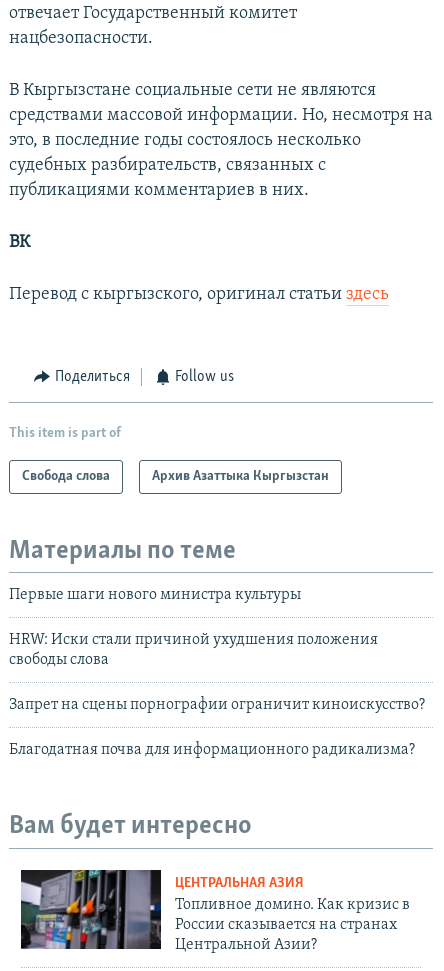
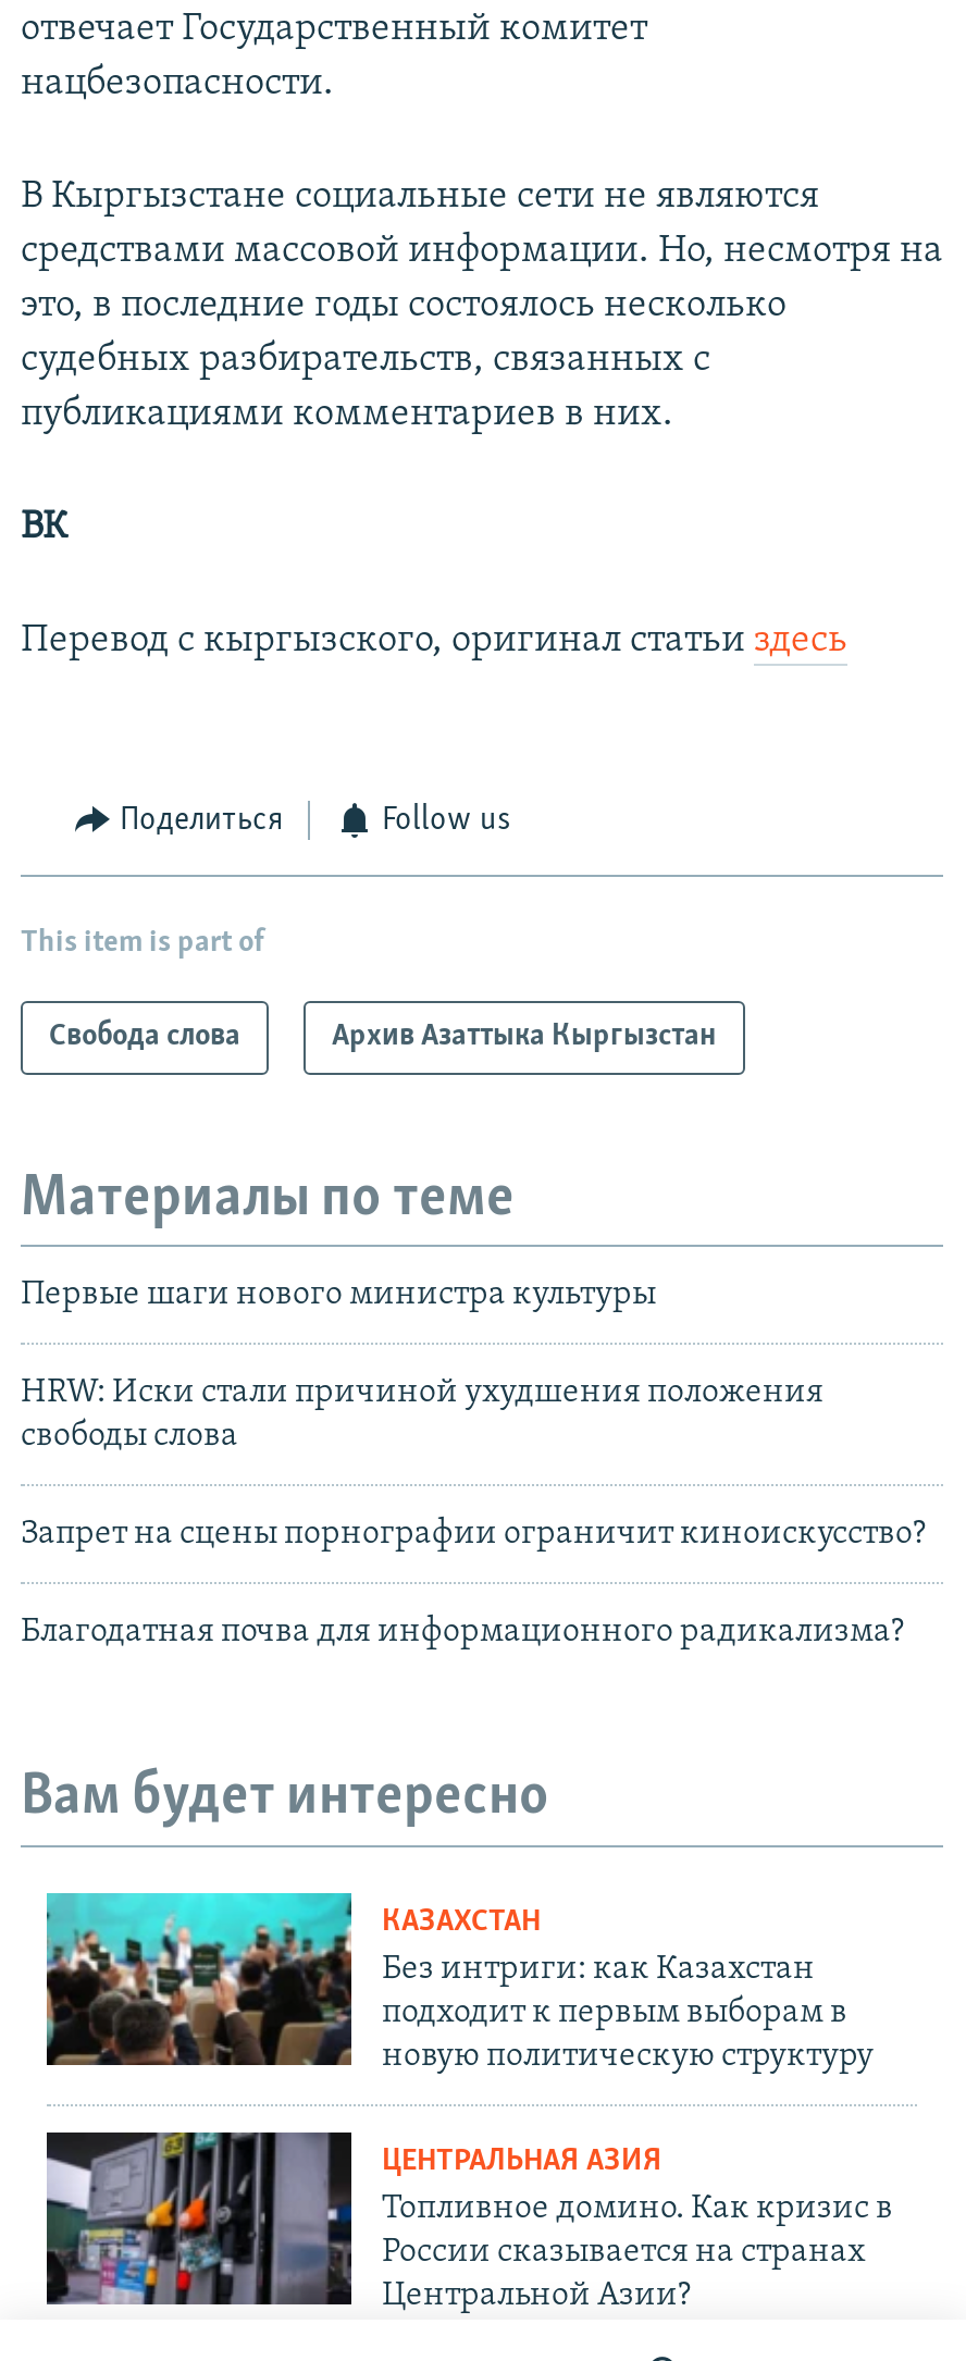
+ [image]
+ КАЗАХСТАН
+ Без интриги: как Казахстан
+ подходит к первым выборам в
+ новую политическую структуру
